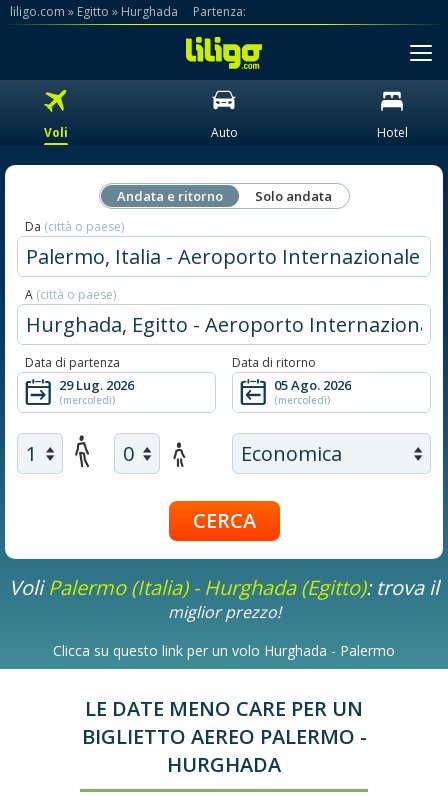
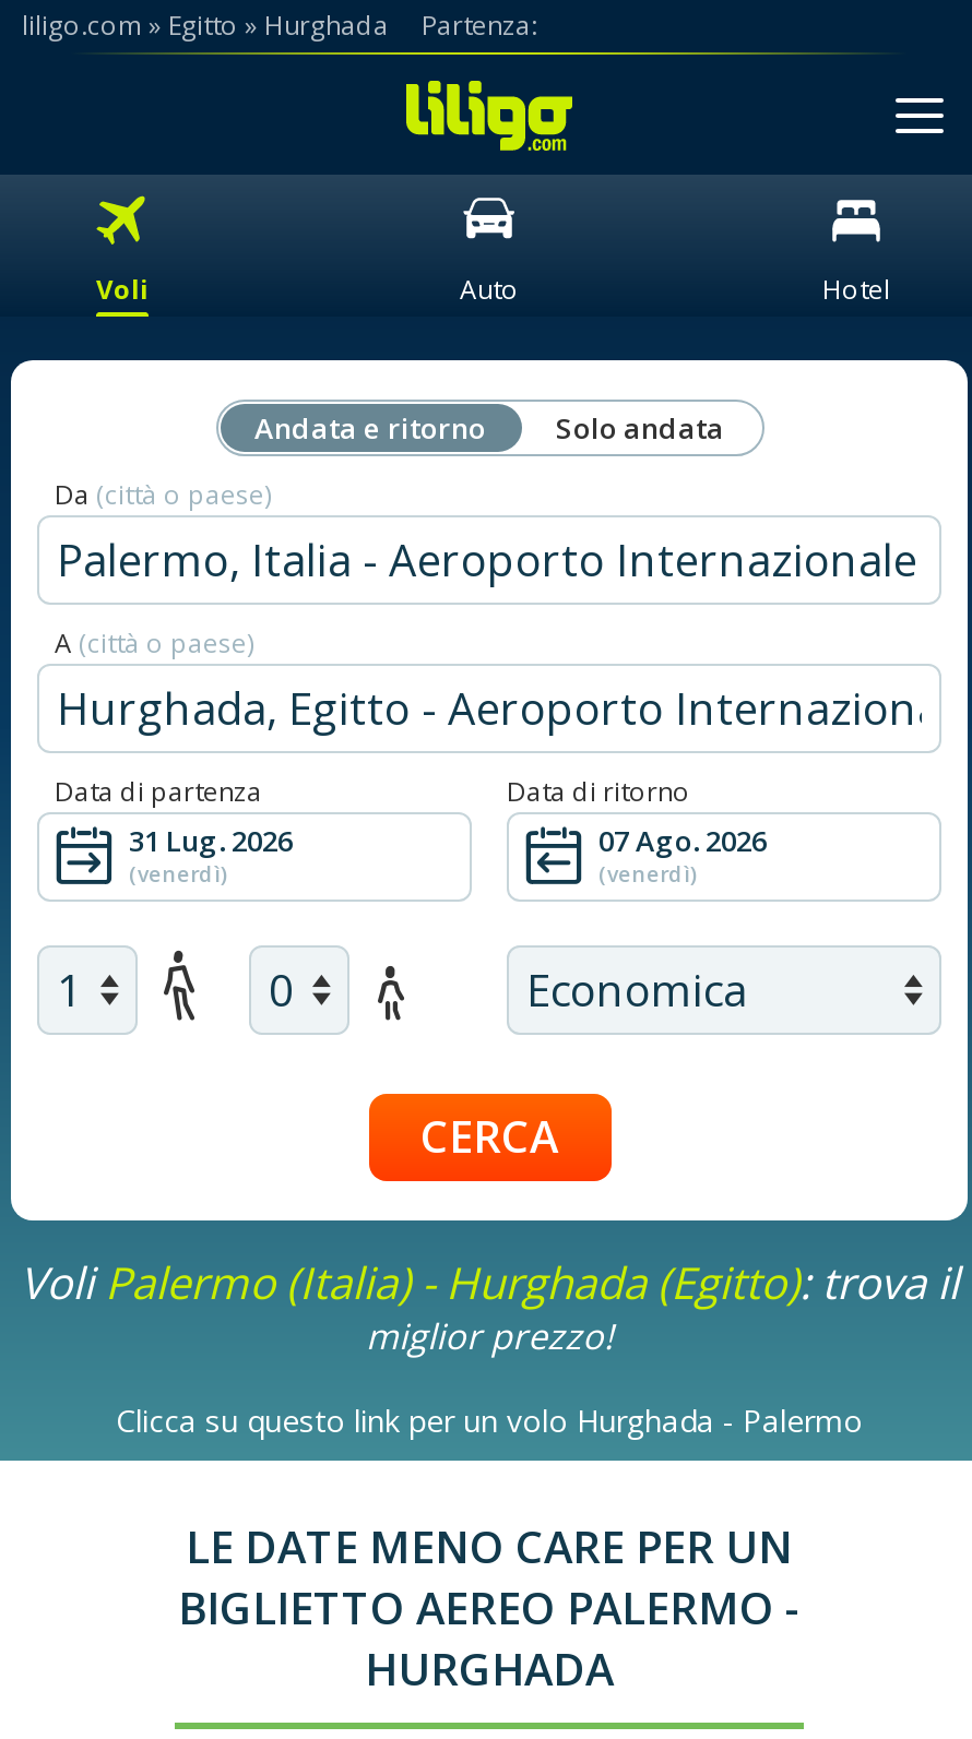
- 29 Lug. 2026
- (mercoledì)
+ 31 Lug. 2026
+ (venerdì)

- 05 Ago. 2026
- (mercoledì)
+ 07 Ago. 2026
+ (venerdì)
